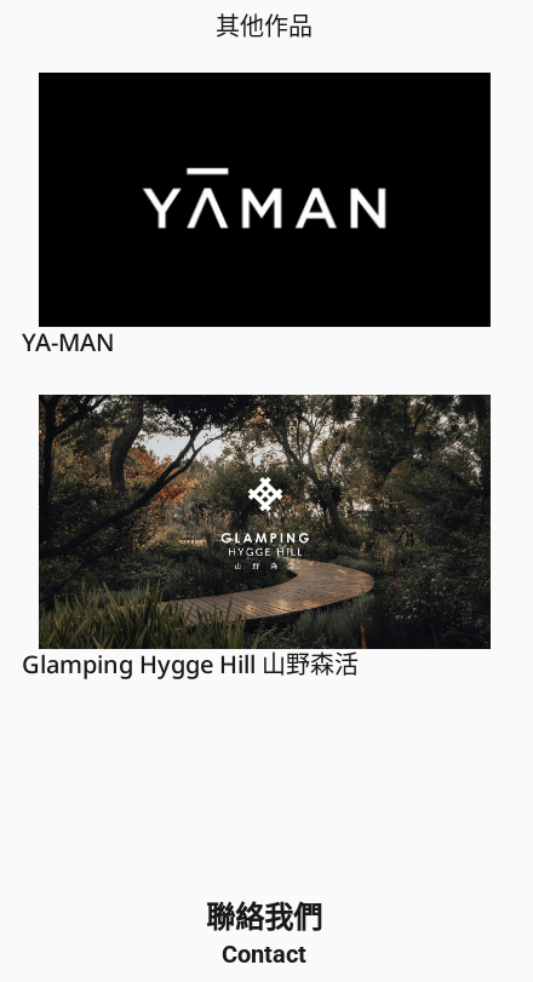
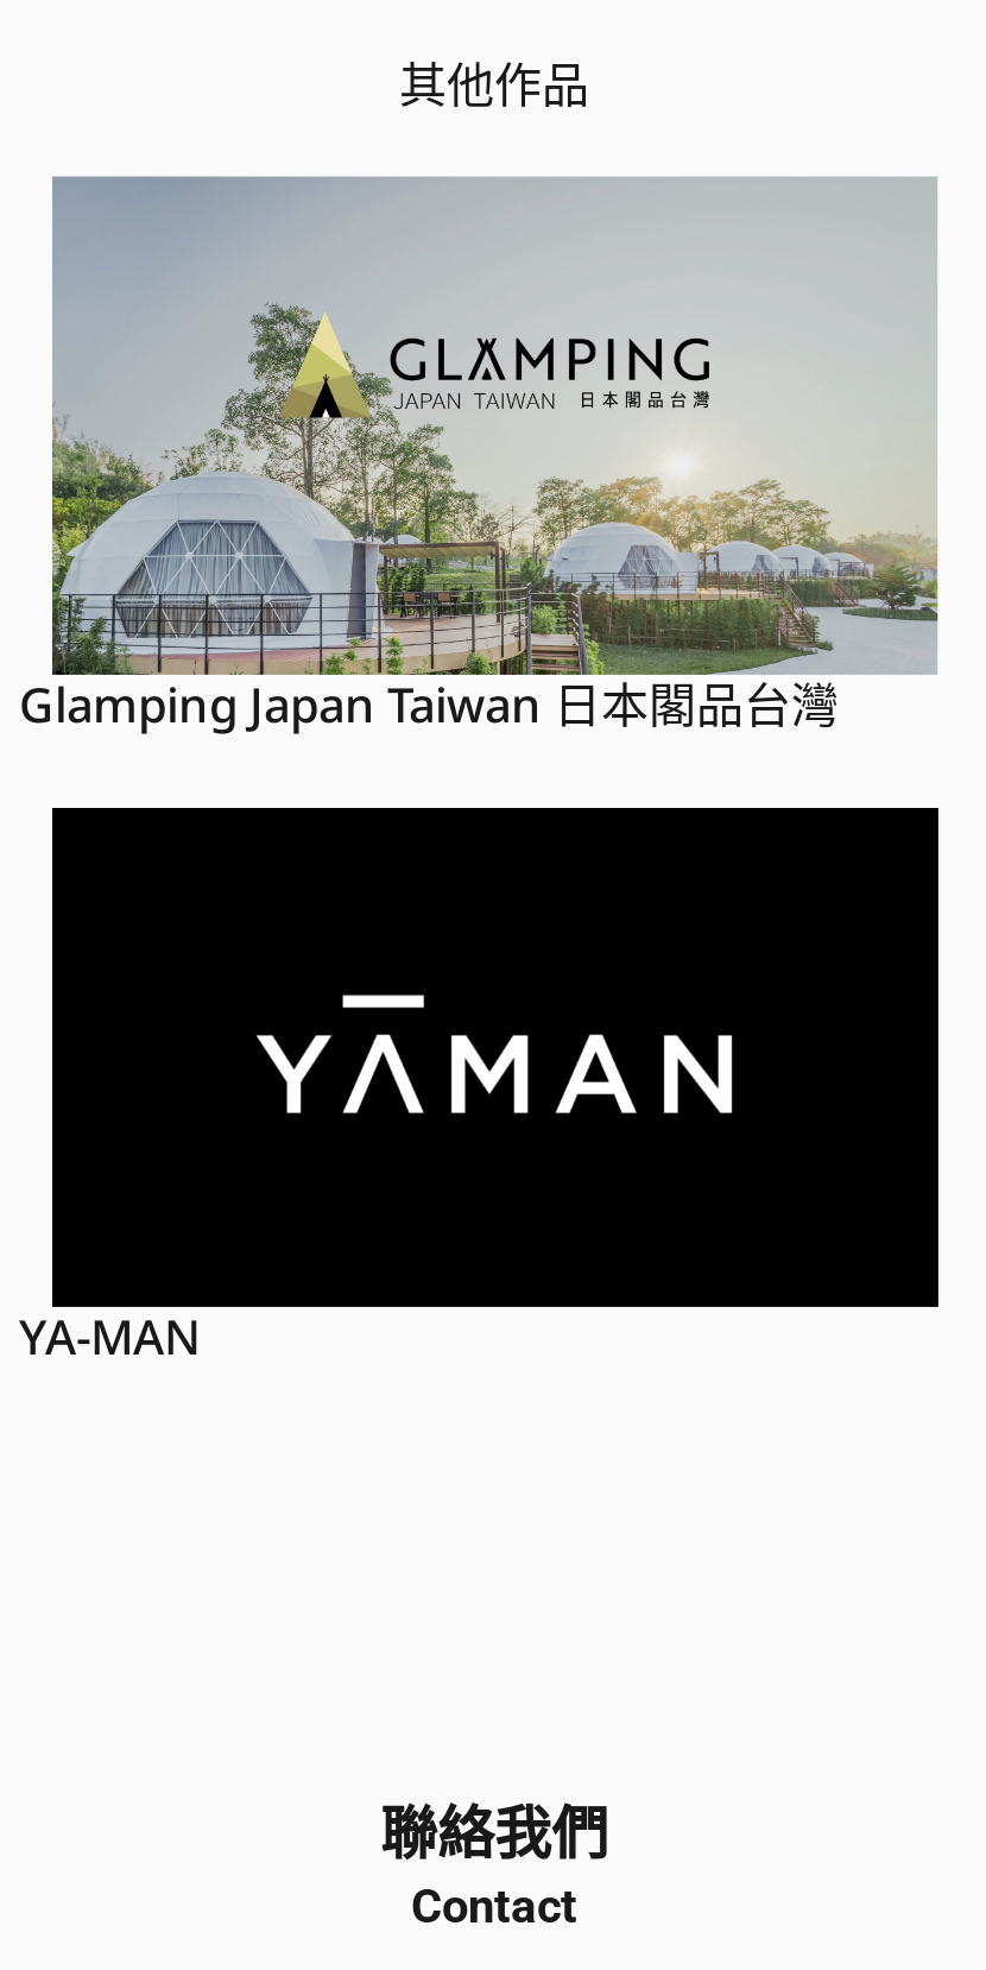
+ [image]
+ Glamping Japan Taiwan 日本閣品台灣

moved down: YA-MAN

- [image]
- Glamping Hygge Hill 山野森活
